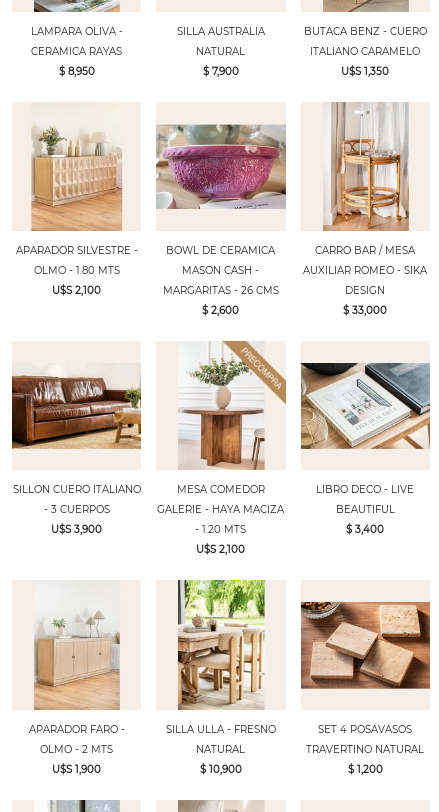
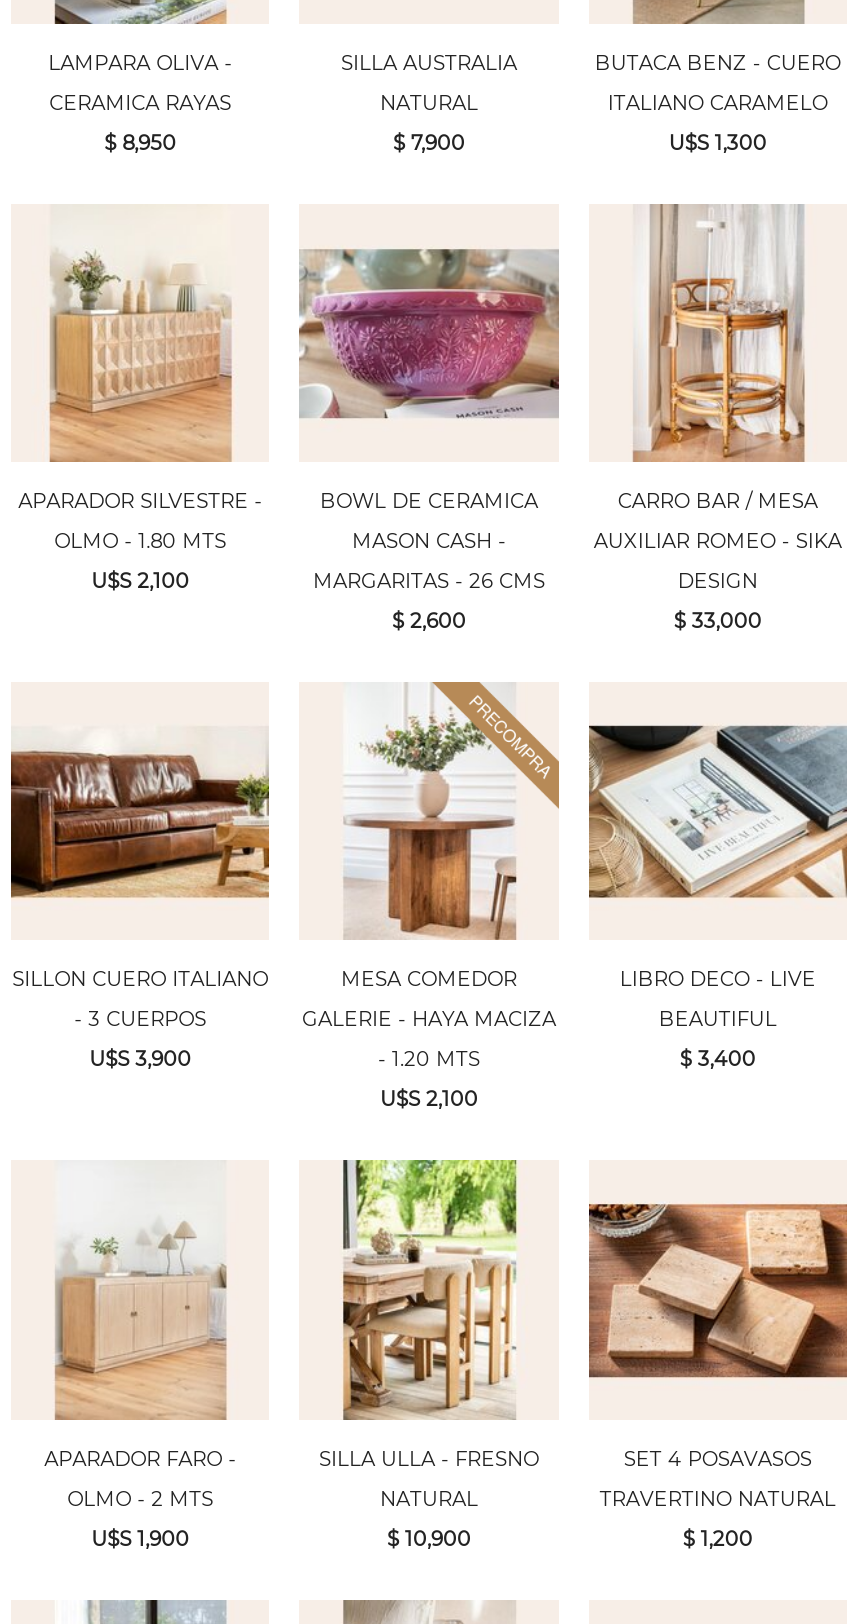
- U$S 1,350
+ U$S 1,300
